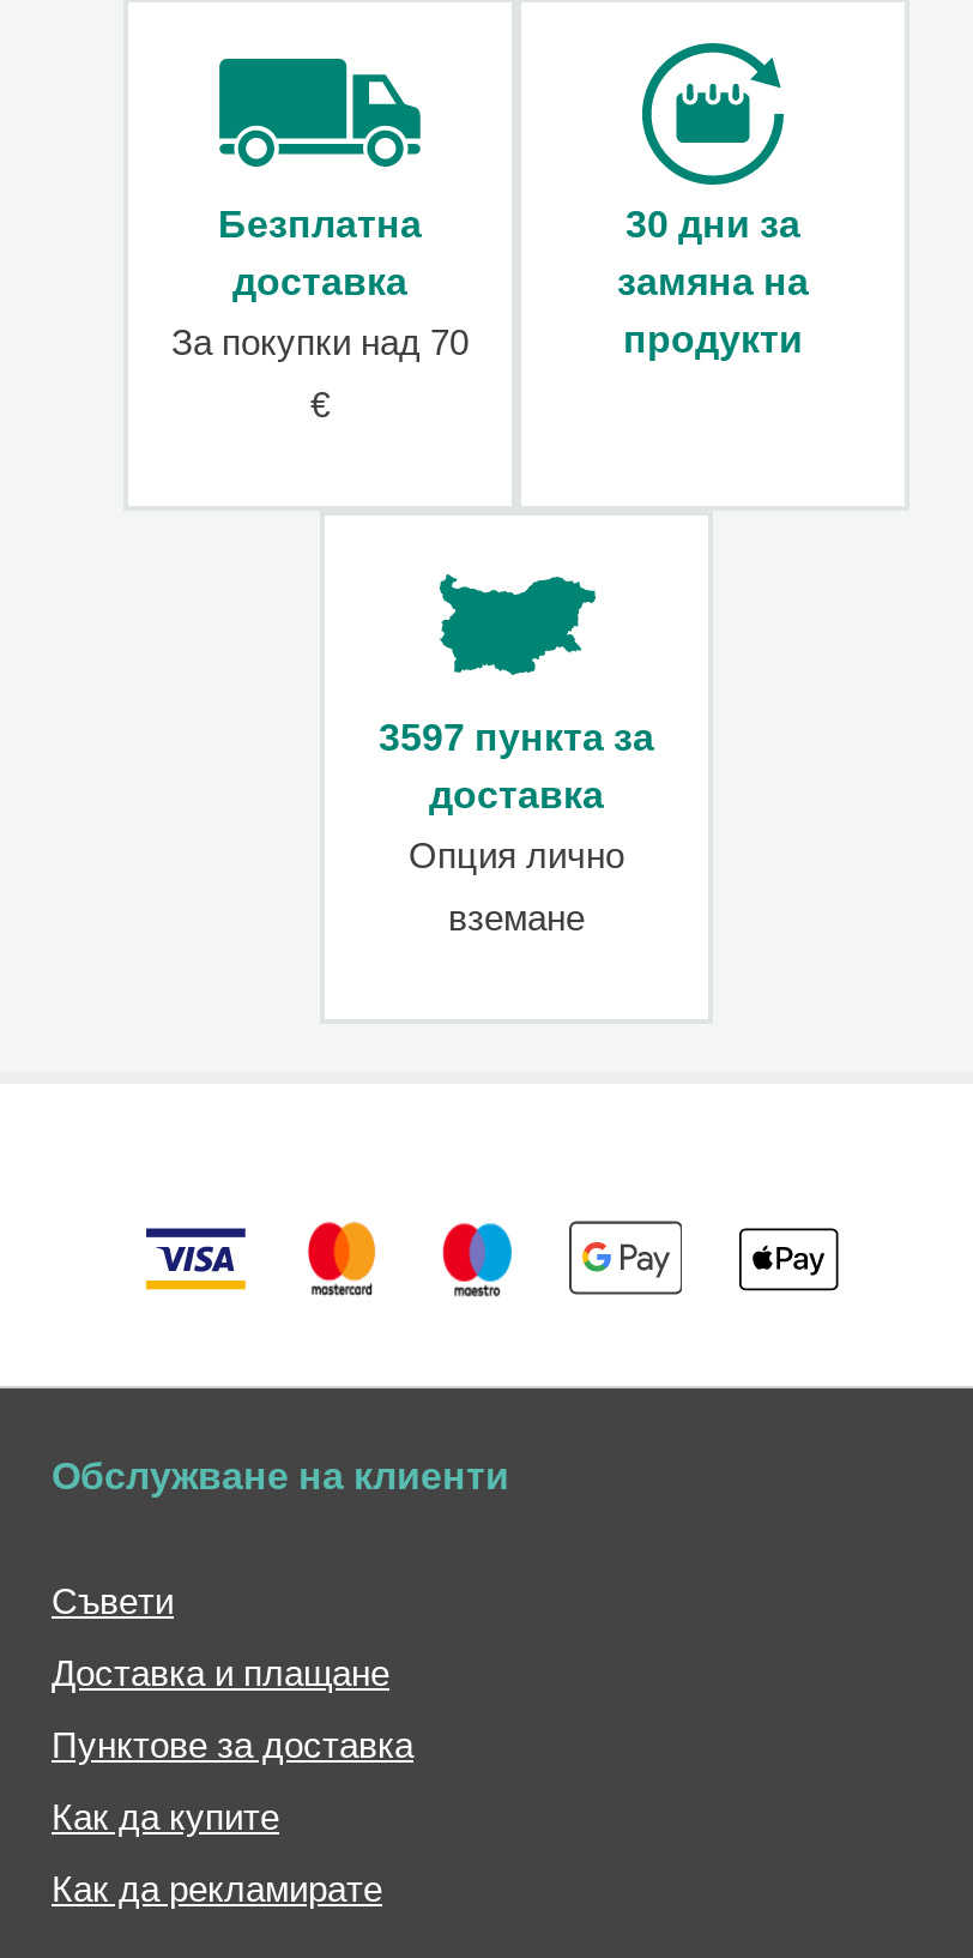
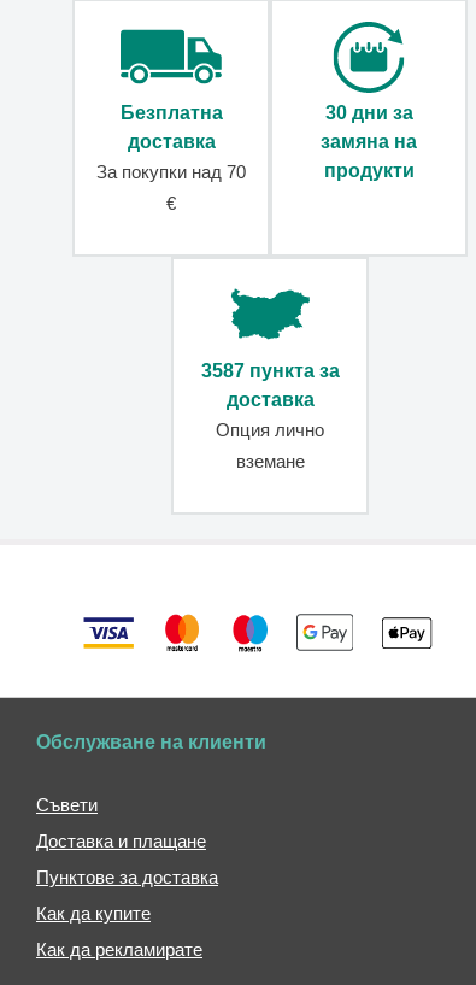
- 3597 пункта за
+ 3587 пункта за
